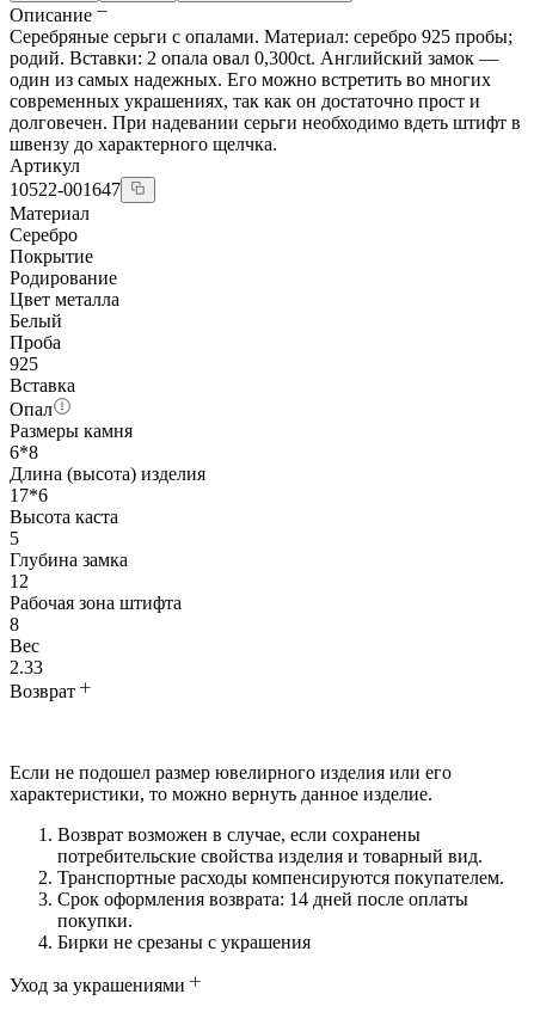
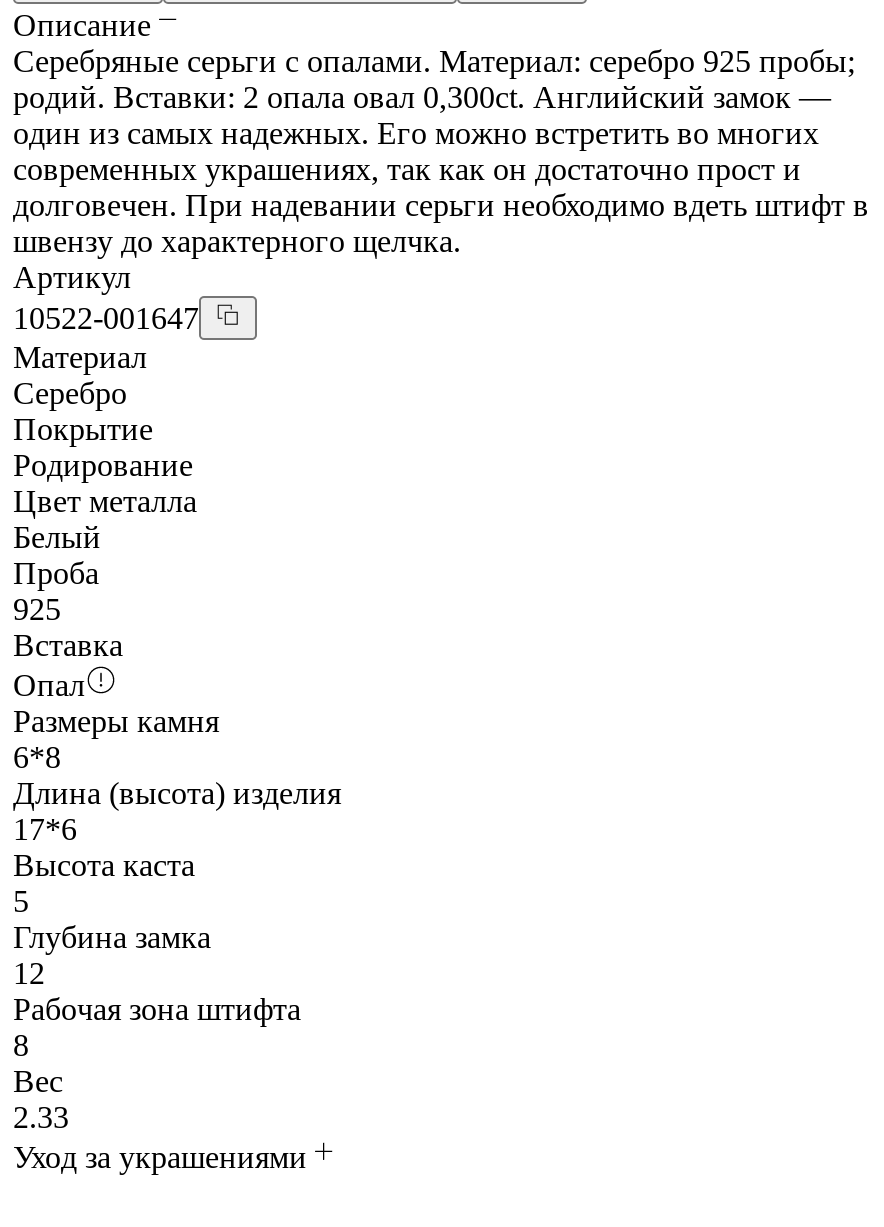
- Возврат

- Если не подошел размер ювелирного изделия или его
- характеристики, то можно вернуть данное изделие.
- Возврат возможен в случае, если сохранены
- потребительские свойства изделия и товарный вид.
- Транспортные расходы компенсируются покупателем.
- Срок оформления возврата: 14 дней после оплаты
- покупки.
- Бирки не срезаны с украшения
